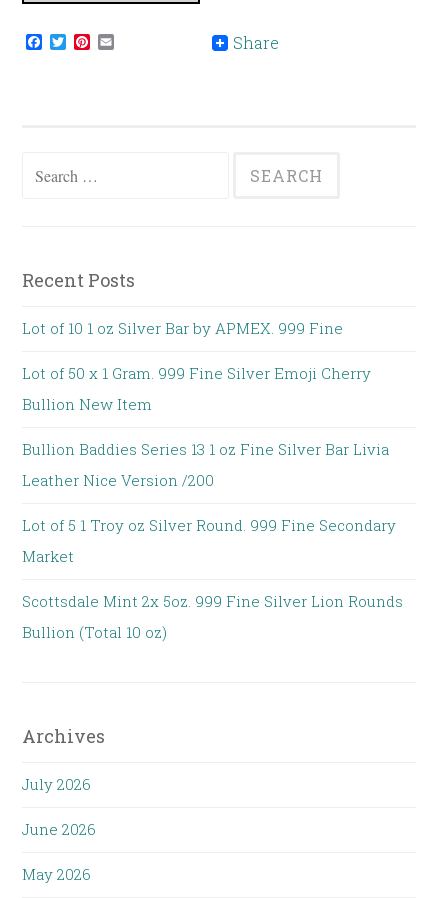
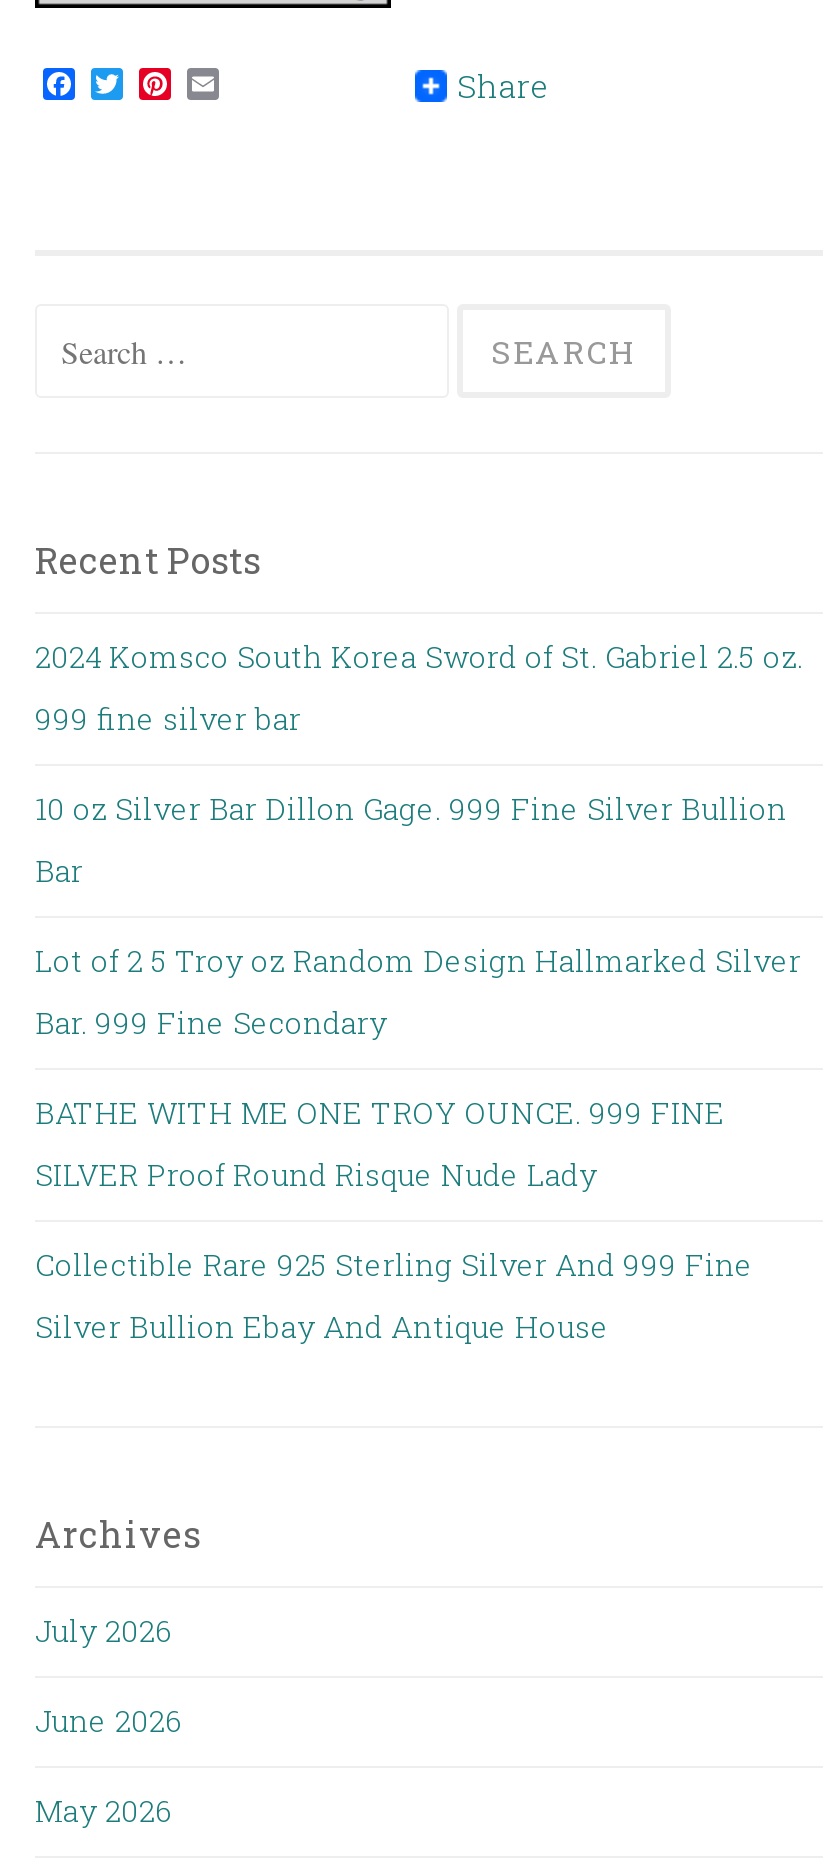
- Lot of 10 1 oz Silver Bar by APMEX. 999 Fine
- Lot of 50 x 1 Gram. 999 Fine Silver Emoji Cherry
- Bullion New Item
- Bullion Baddies Series 13 1 oz Fine Silver Bar Livia
- Leather Nice Version /200
- Lot of 5 1 Troy oz Silver Round. 999 Fine Secondary
- Market
- Scottsdale Mint 2x 5oz. 999 Fine Silver Lion Rounds
- Bullion (Total 10 oz)
+ 2024 Komsco South Korea Sword of St. Gabriel 2.5 oz.
+ 999 fine silver bar
+ 10 oz Silver Bar Dillon Gage. 999 Fine Silver Bullion
+ Bar
+ Lot of 2 5 Troy oz Random Design Hallmarked Silver
+ Bar. 999 Fine Secondary
+ BATHE WITH ME ONE TROY OUNCE. 999 FINE
+ SILVER Proof Round Risque Nude Lady
+ Collectible Rare 925 Sterling Silver And 999 Fine
+ Silver Bullion Ebay And Antique House
